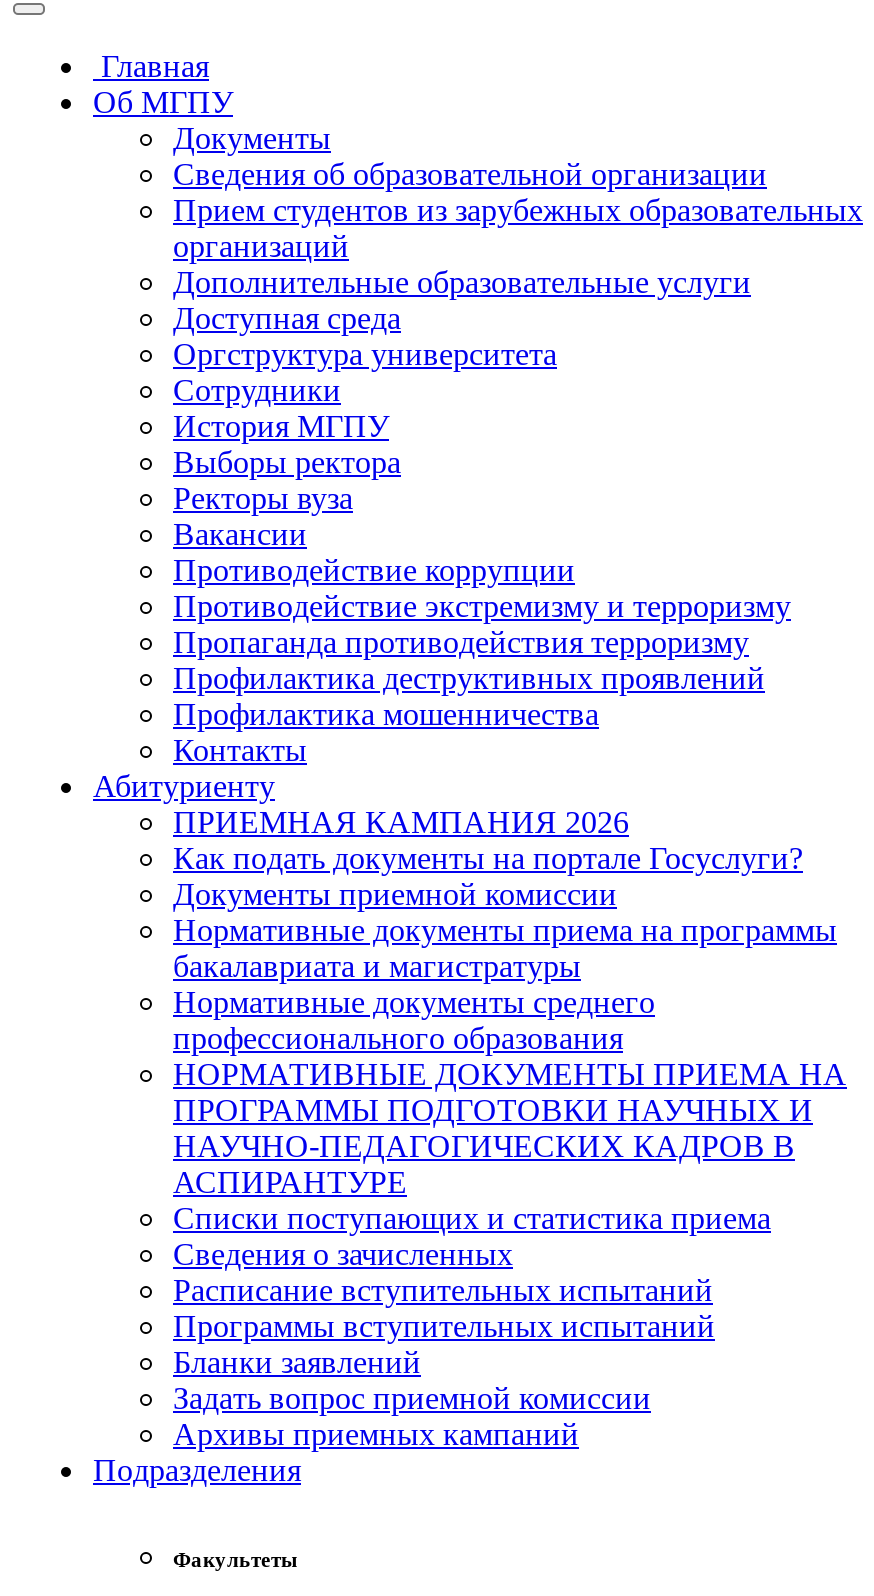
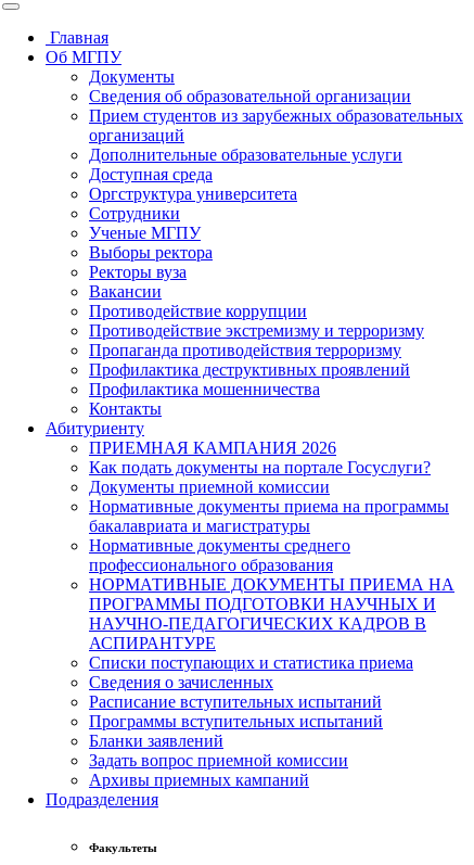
- История МГПУ
+ Ученые МГПУ
